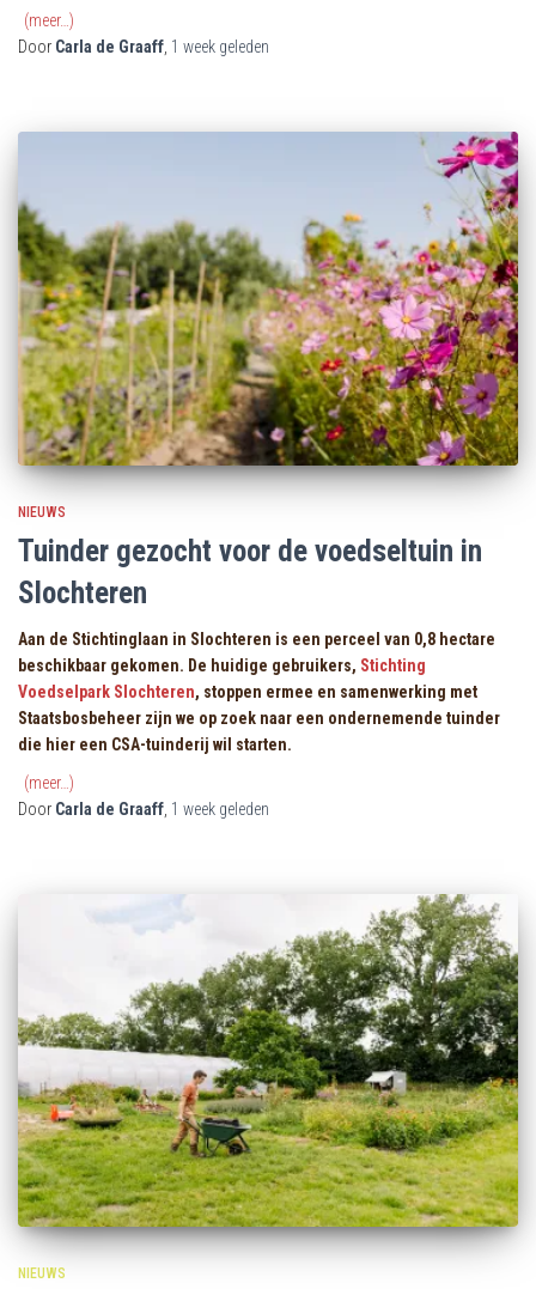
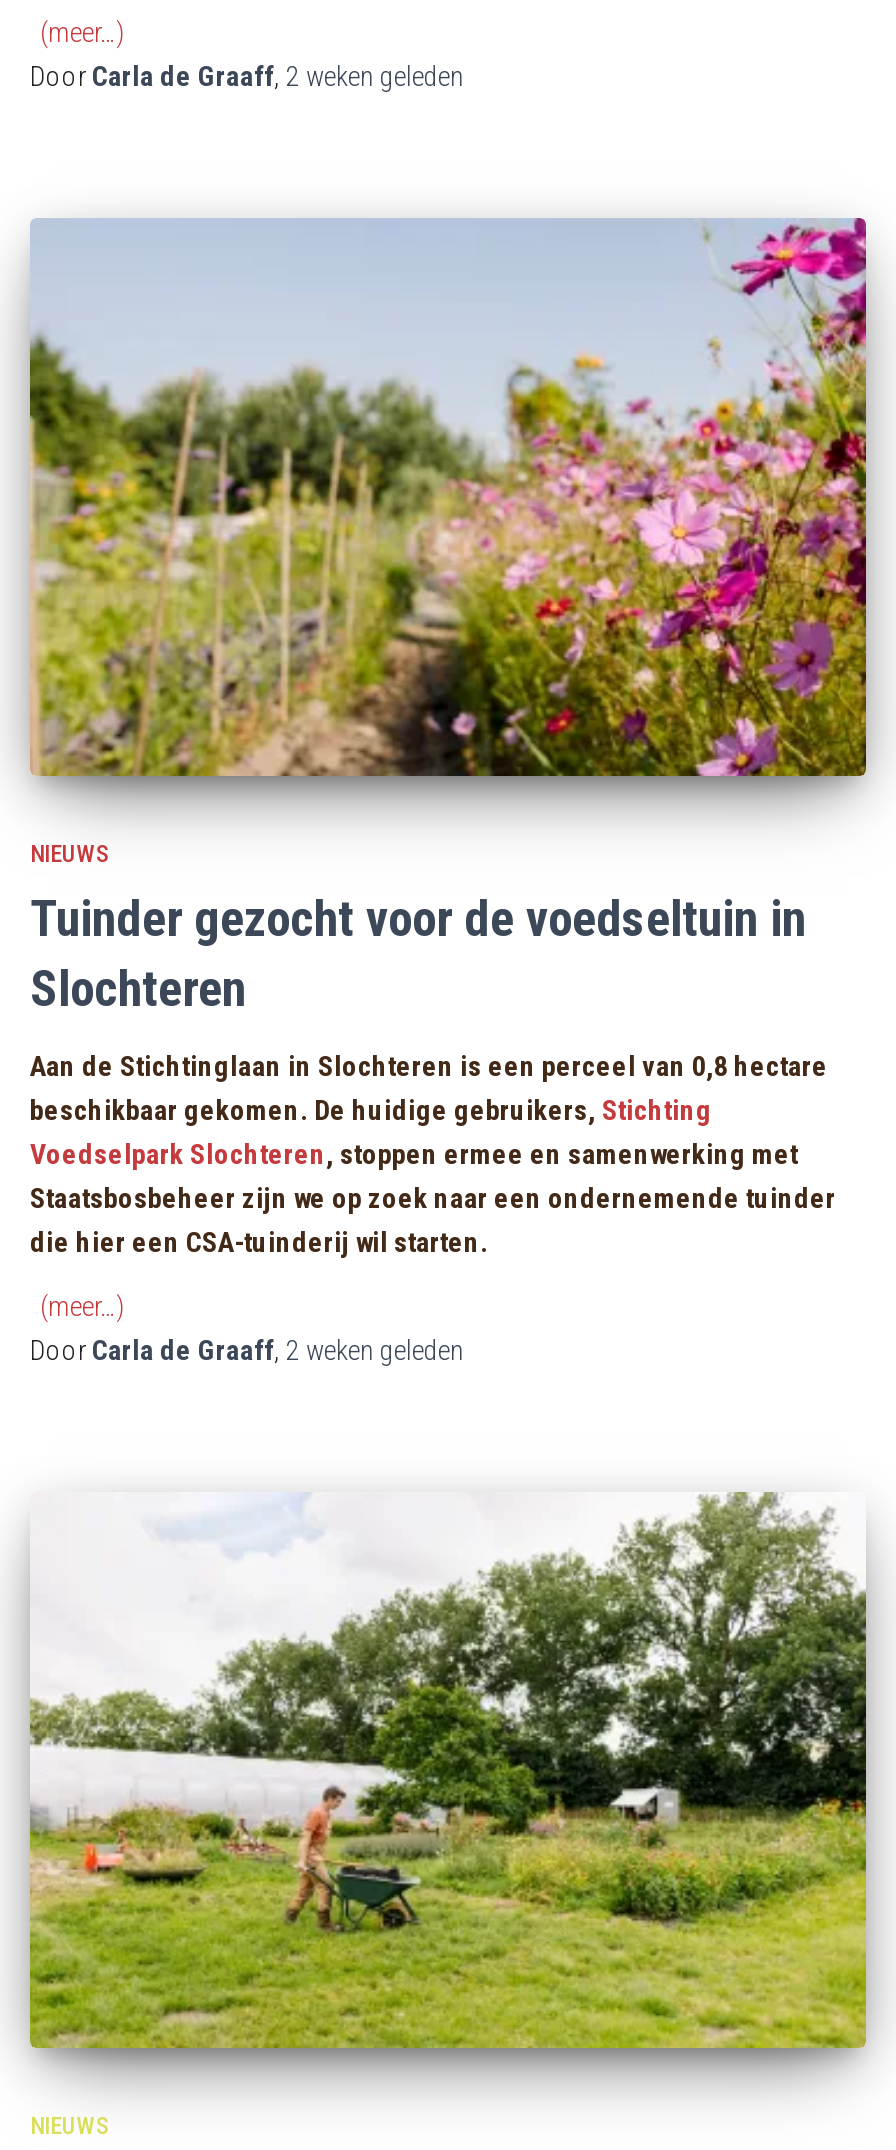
- Door Carla de Graaff, 1 week geleden
+ Door Carla de Graaff, 2 weken geleden

- Door Carla de Graaff, 1 week geleden
+ Door Carla de Graaff, 2 weken geleden
